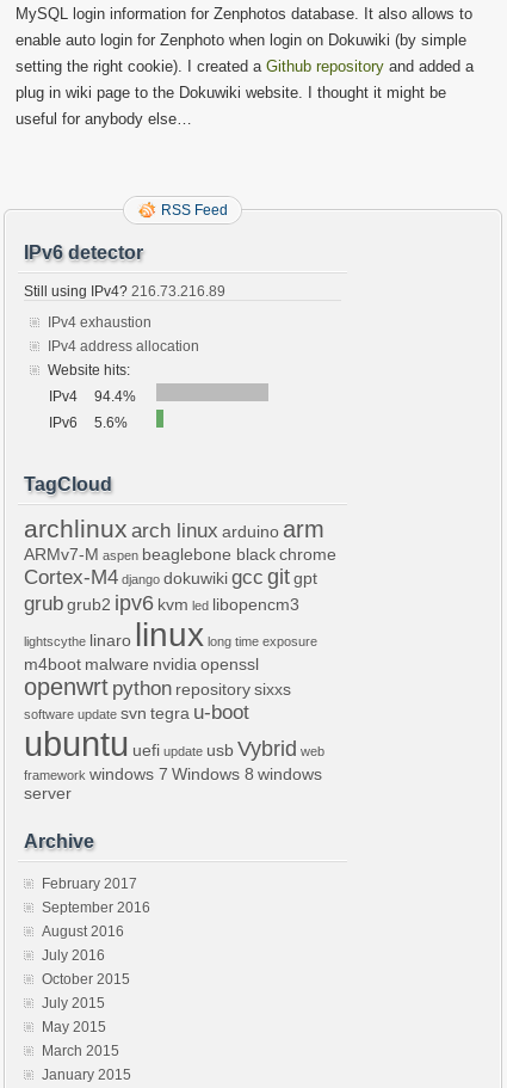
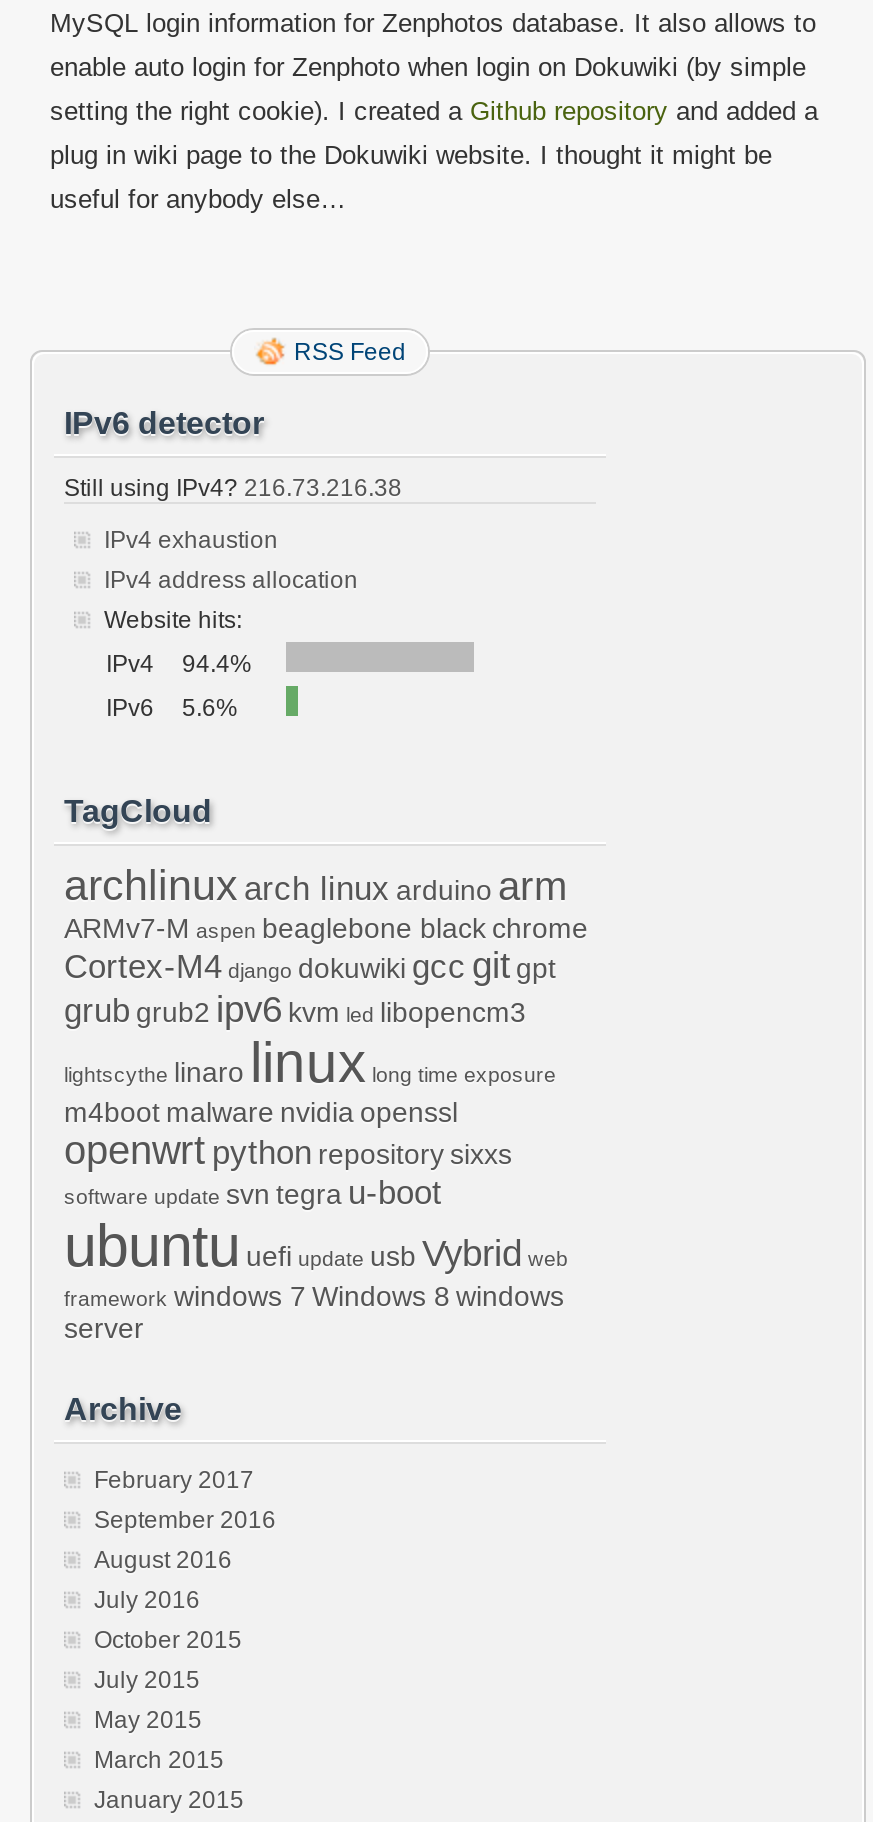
- Still using IPv4? 216.73.216.89
+ Still using IPv4? 216.73.216.38
